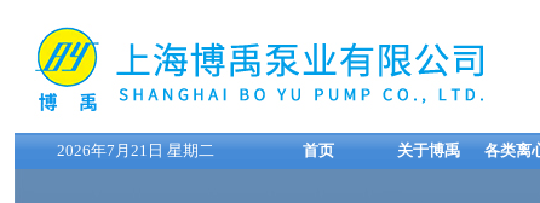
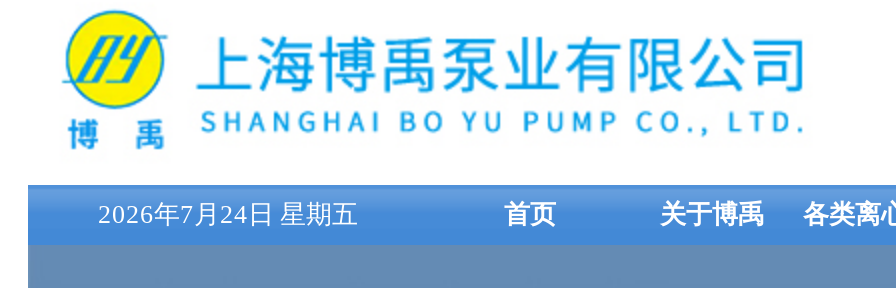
- 2026年7月21日 星期二
+ 2026年7月24日 星期五
